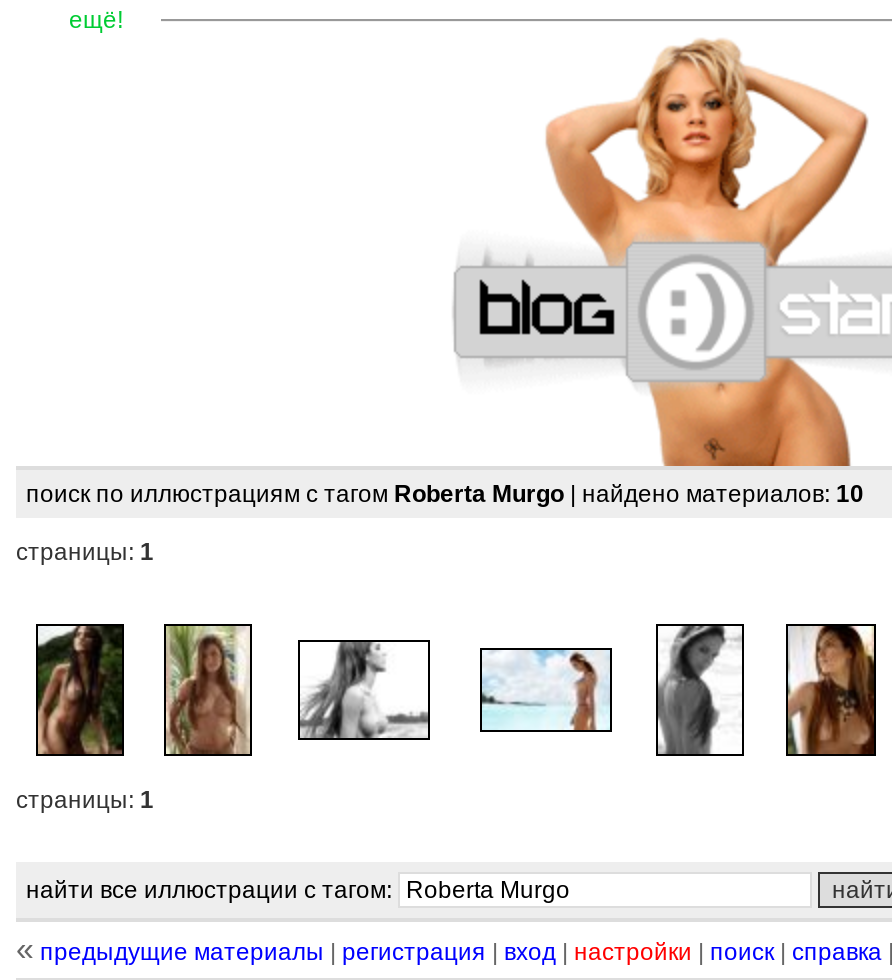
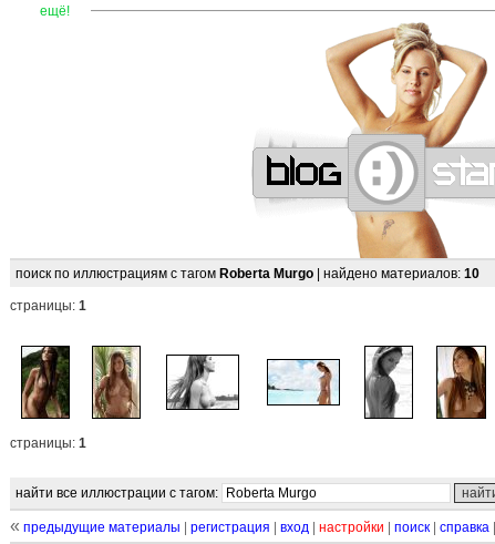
- [image]
+ [image]

- [image]
+ [image]
